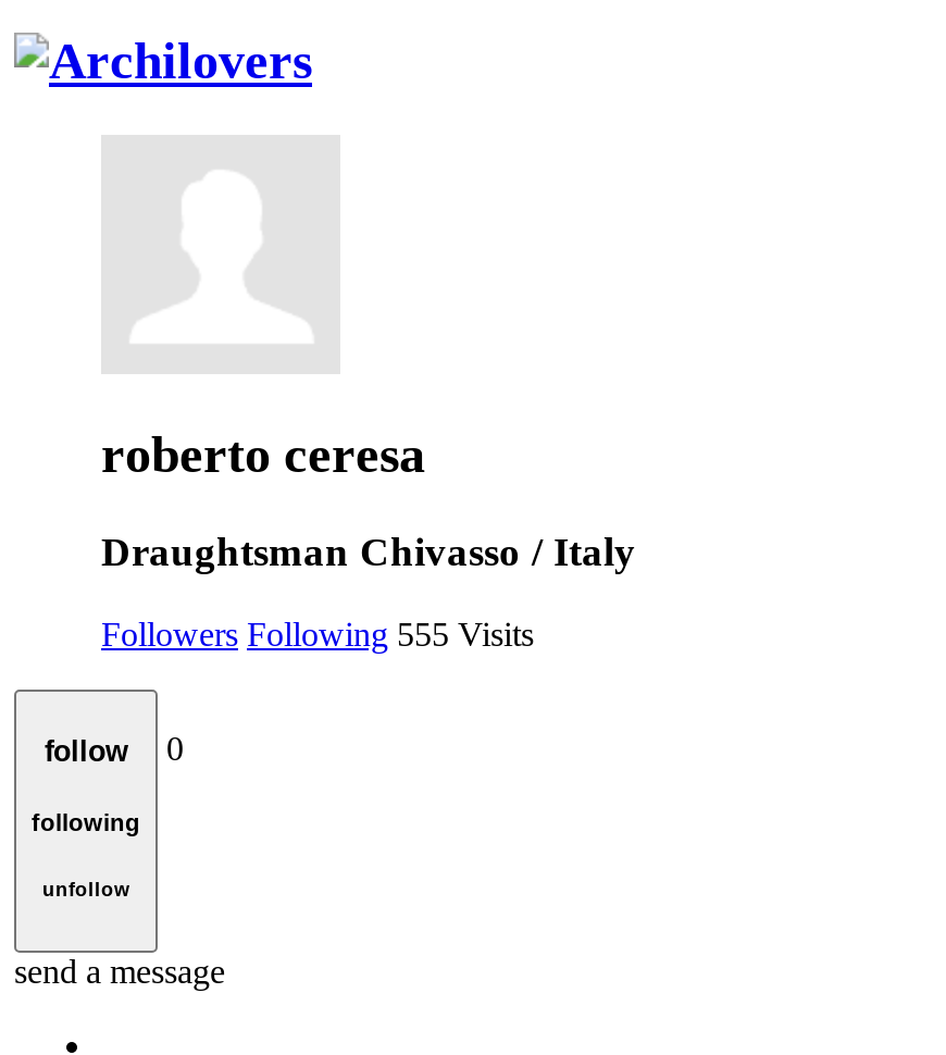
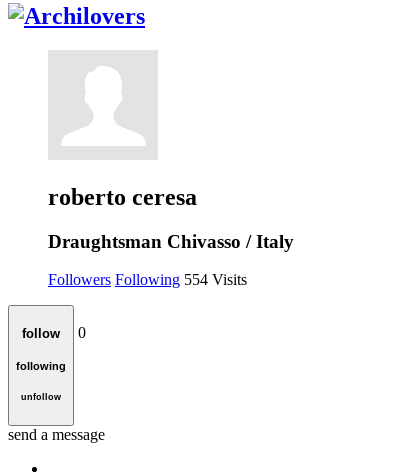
- Followers Following 555 Visits
+ Followers Following 554 Visits
